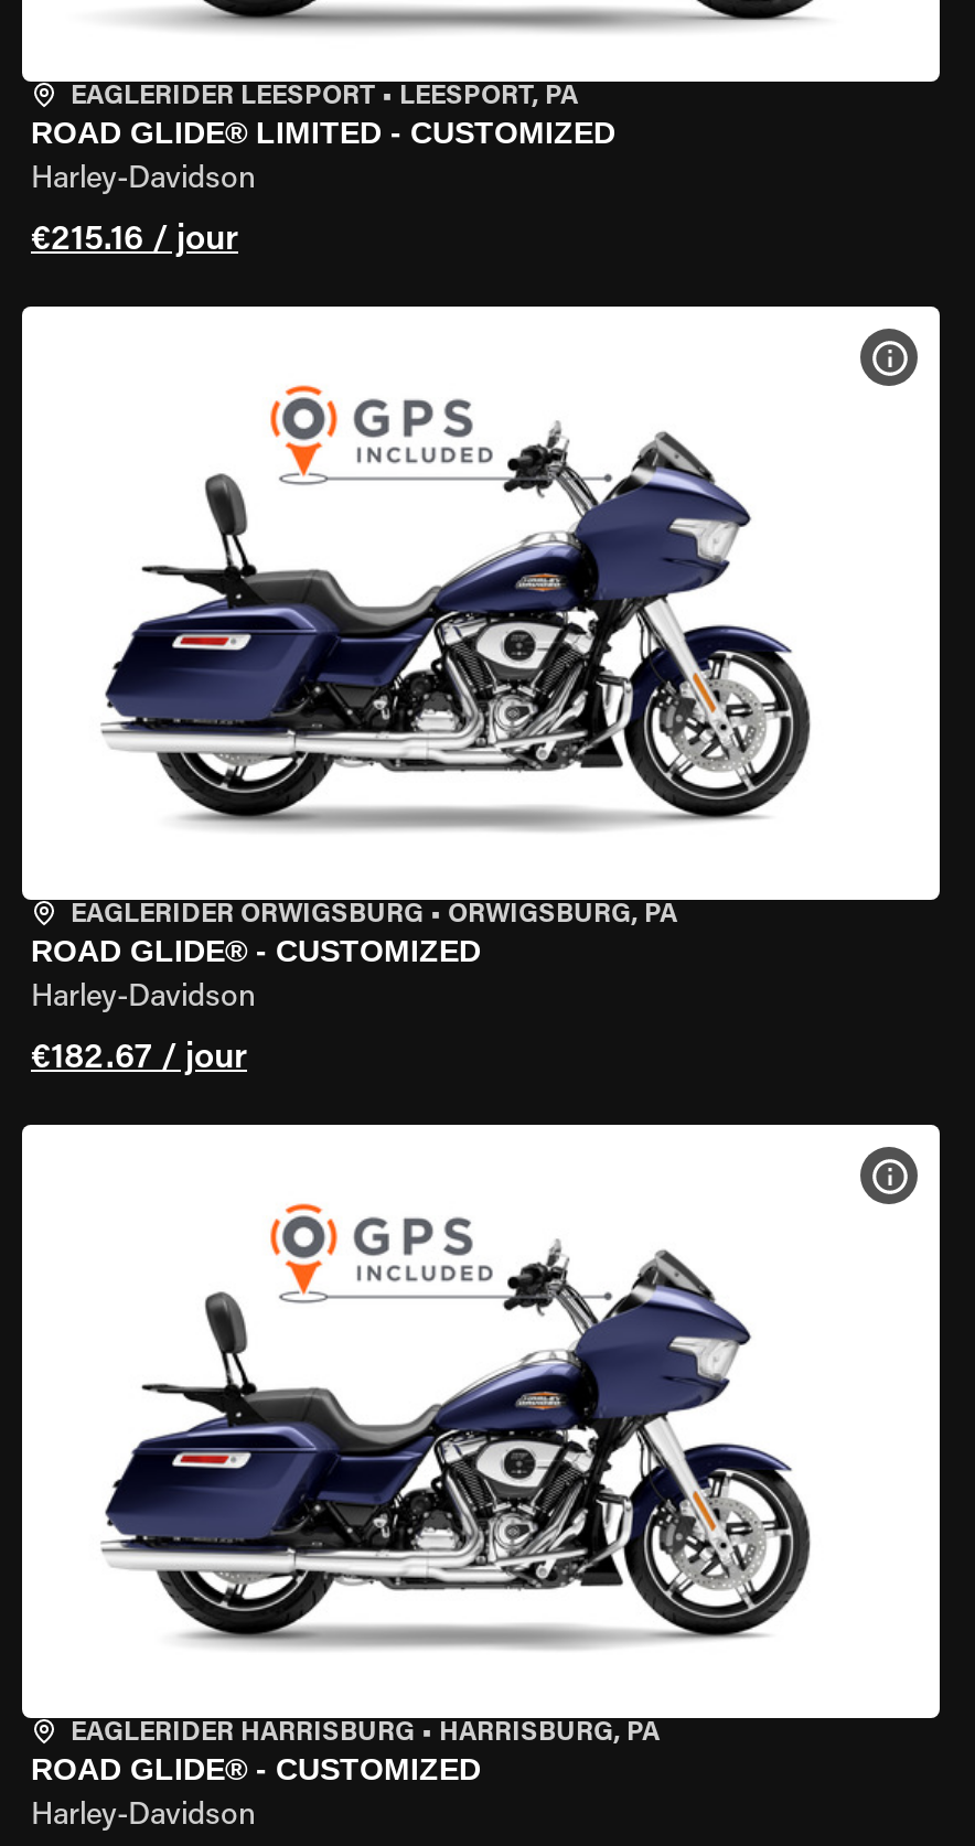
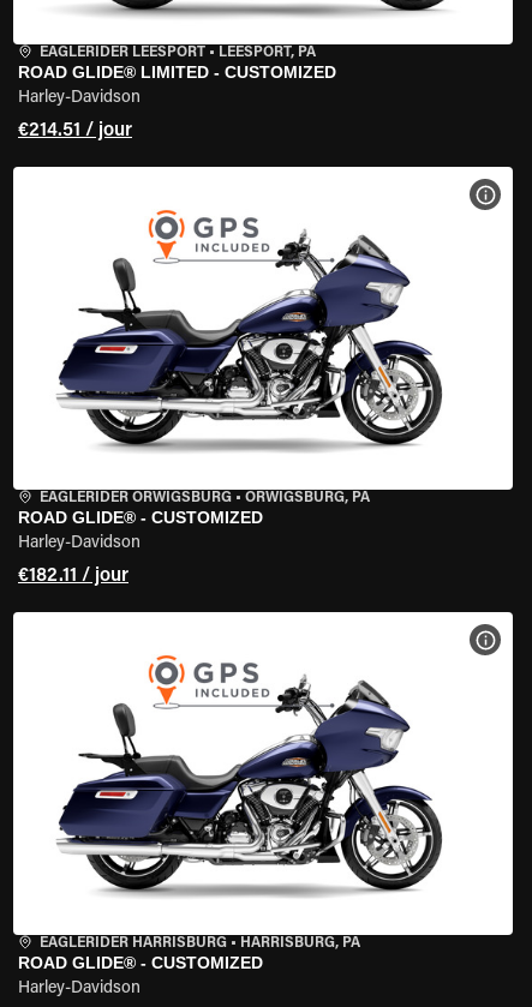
- €215.16 / jour
+ €214.51 / jour

- €182.67 / jour
+ €182.11 / jour
